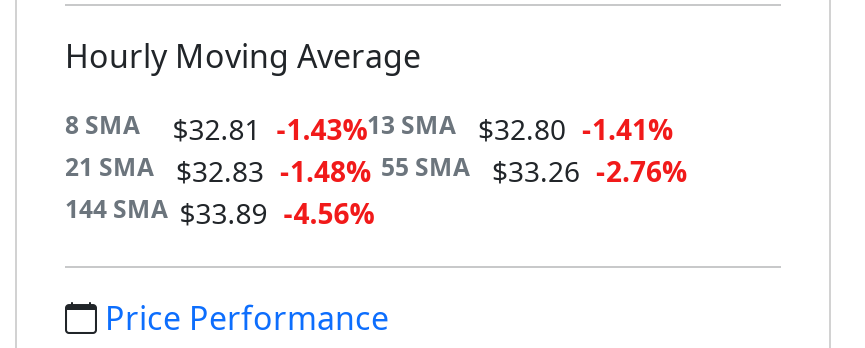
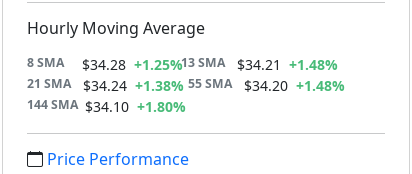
- $32.81 -1.43%13 SMA
+ $34.28 +1.25%13 SMA

- $32.80 -1.41%
+ $34.21 +1.48%

- $32.83 -1.48% 55 SMA
+ $34.24 +1.38% 55 SMA

- $33.26 -2.76%
+ $34.20 +1.48%

- 144 SMA $33.89 -4.56%
+ 144 SMA $34.10 +1.80%
